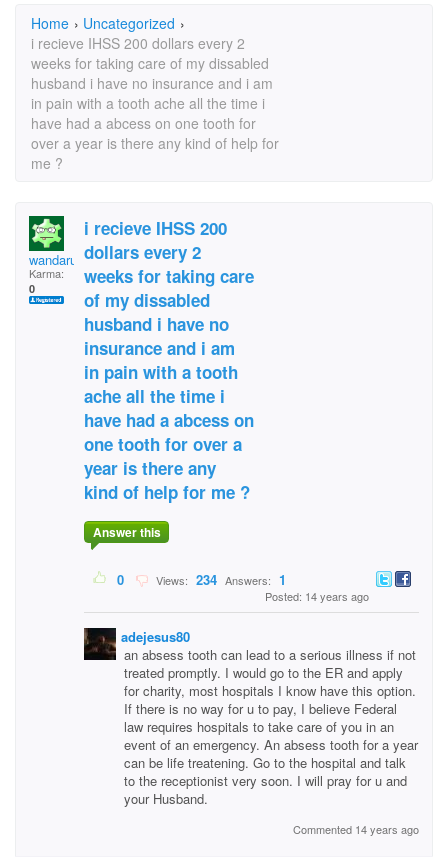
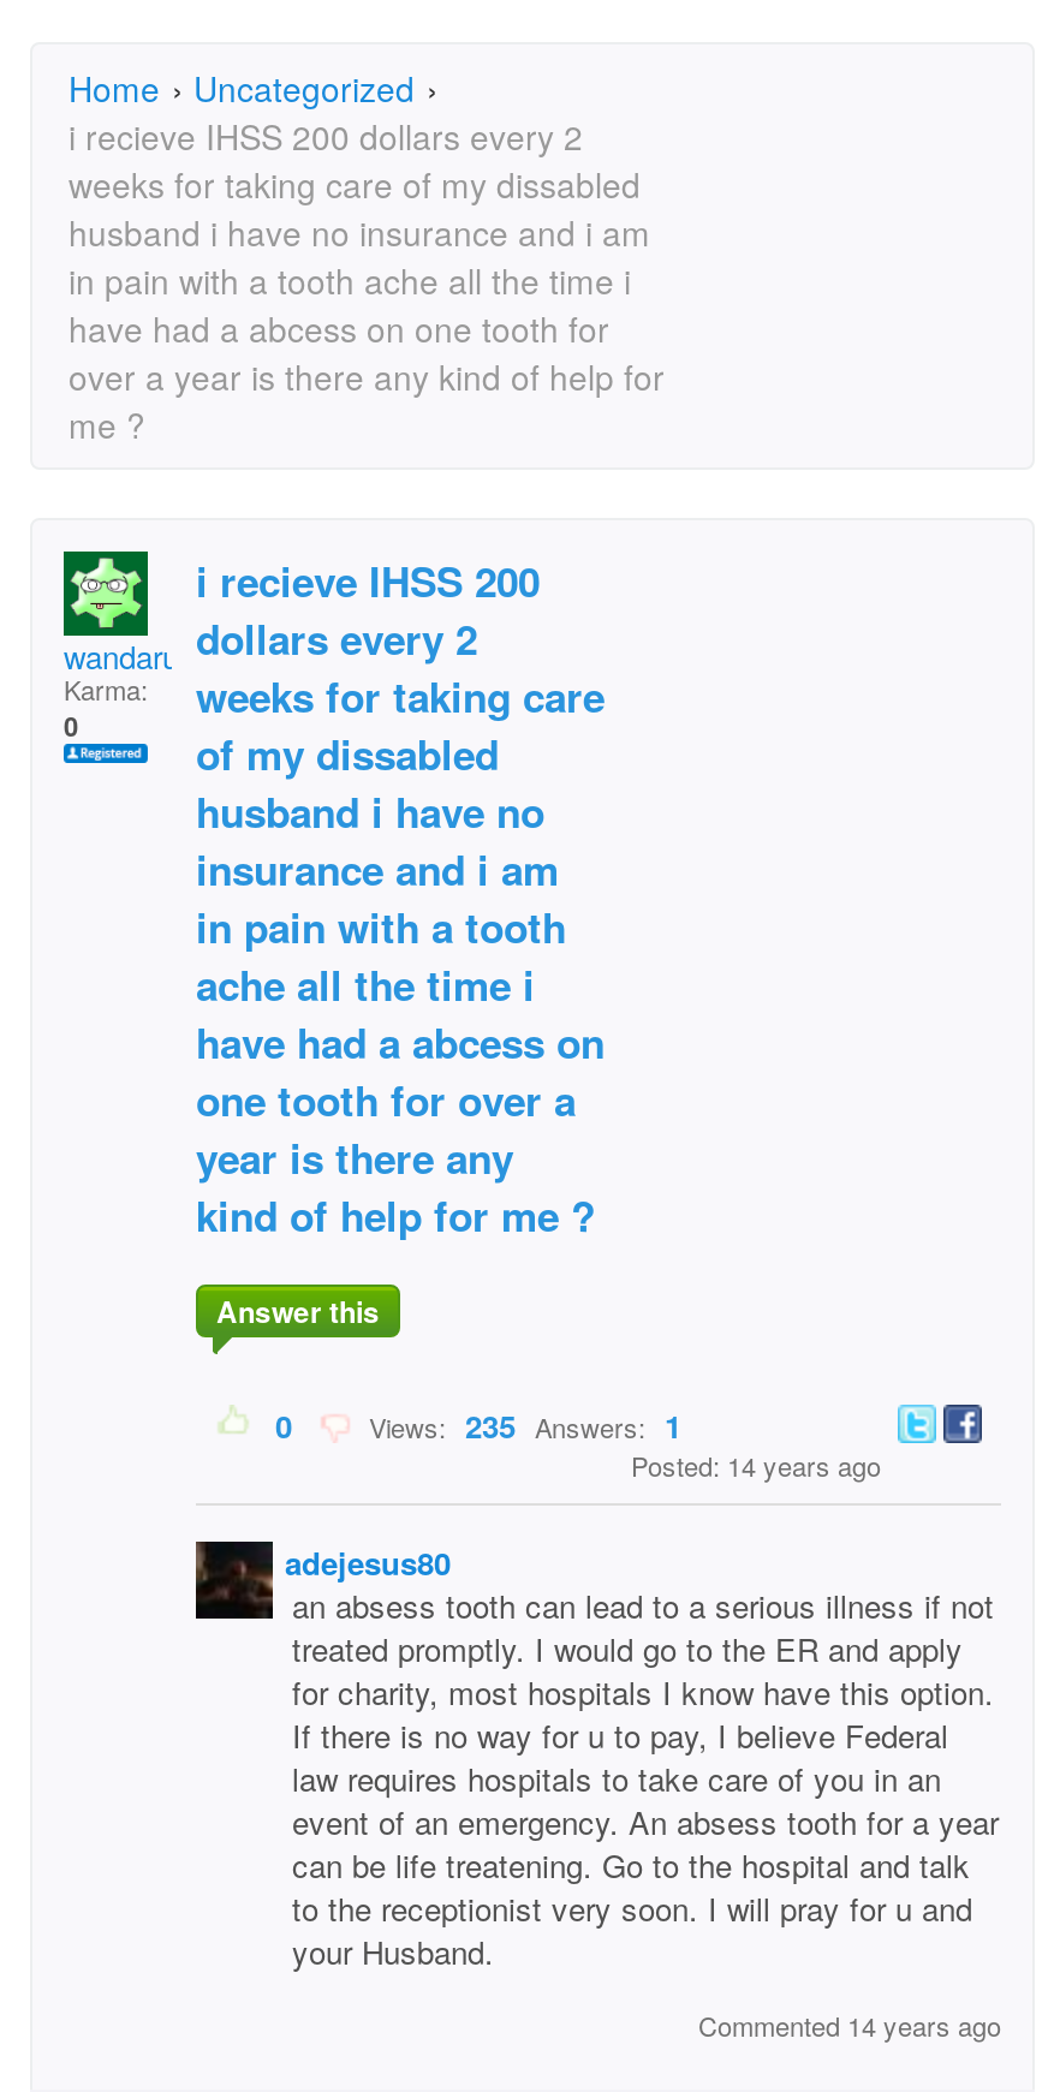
- Views: 234 Answers: 1
+ Views: 235 Answers: 1
